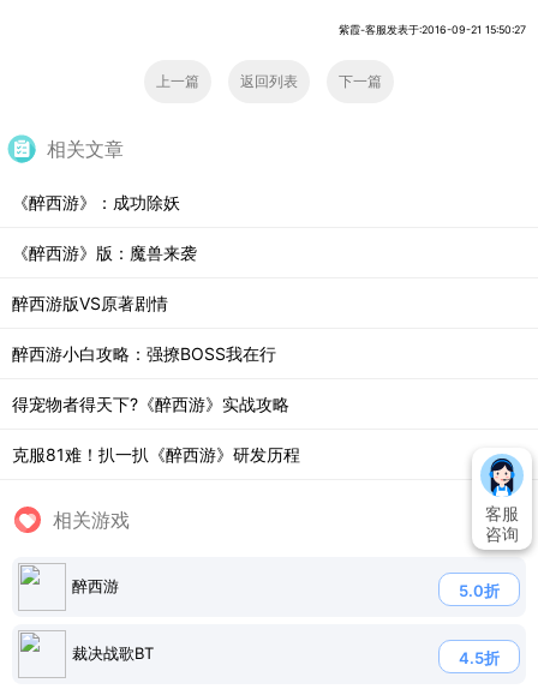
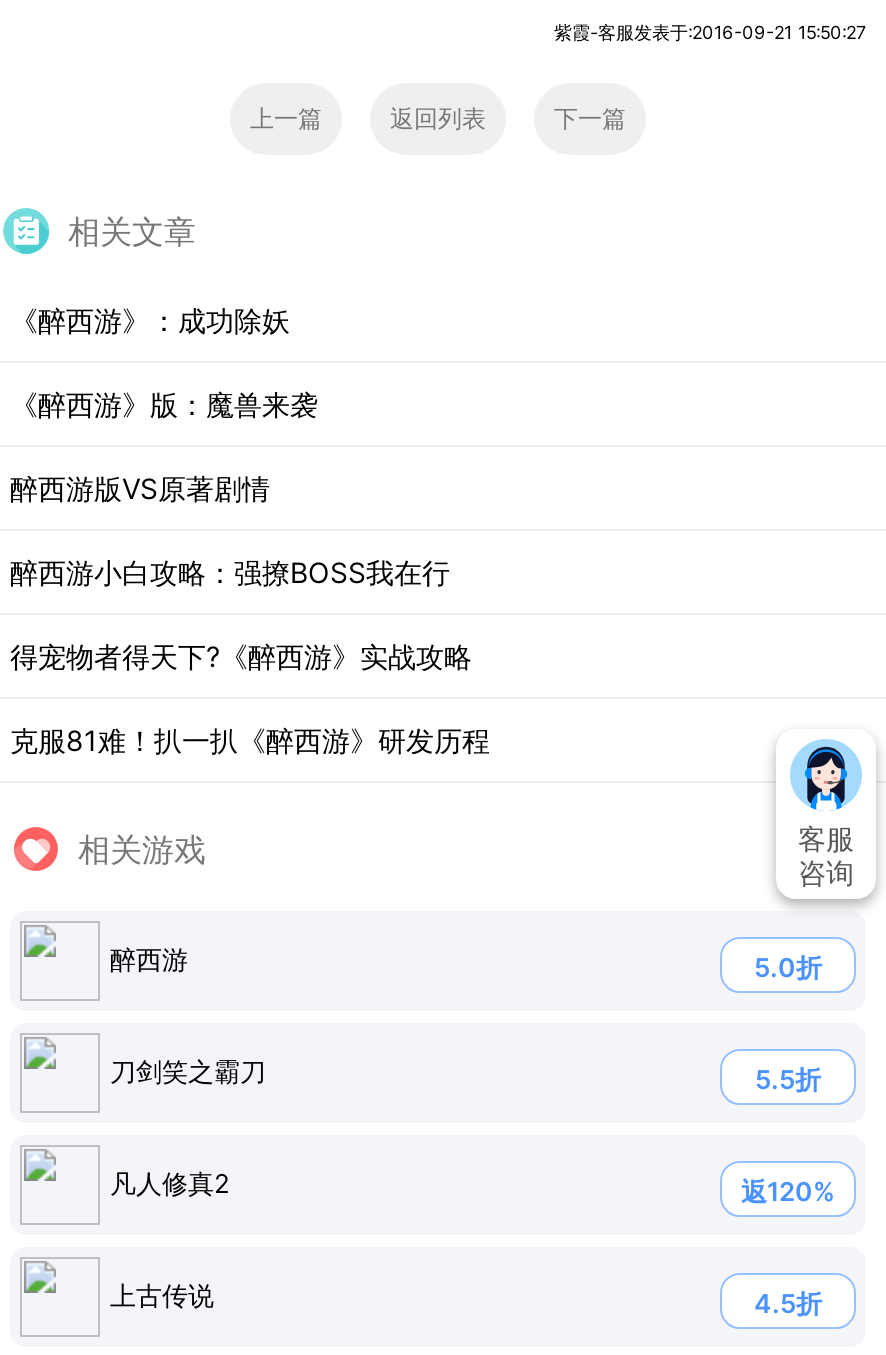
- 裁决战歌BT
+ 刀剑笑之霸刀
+ 5.5折
+ 凡人修真2
+ 返120%
+ 上古传说
